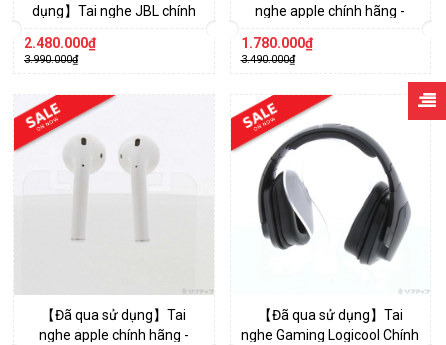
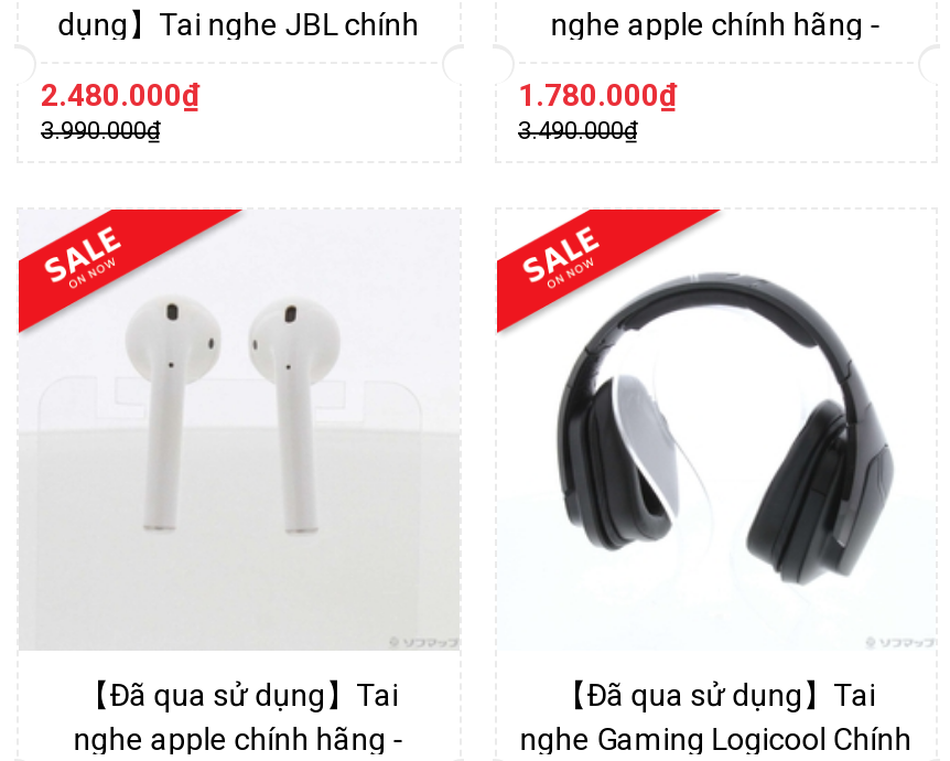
- [image]
